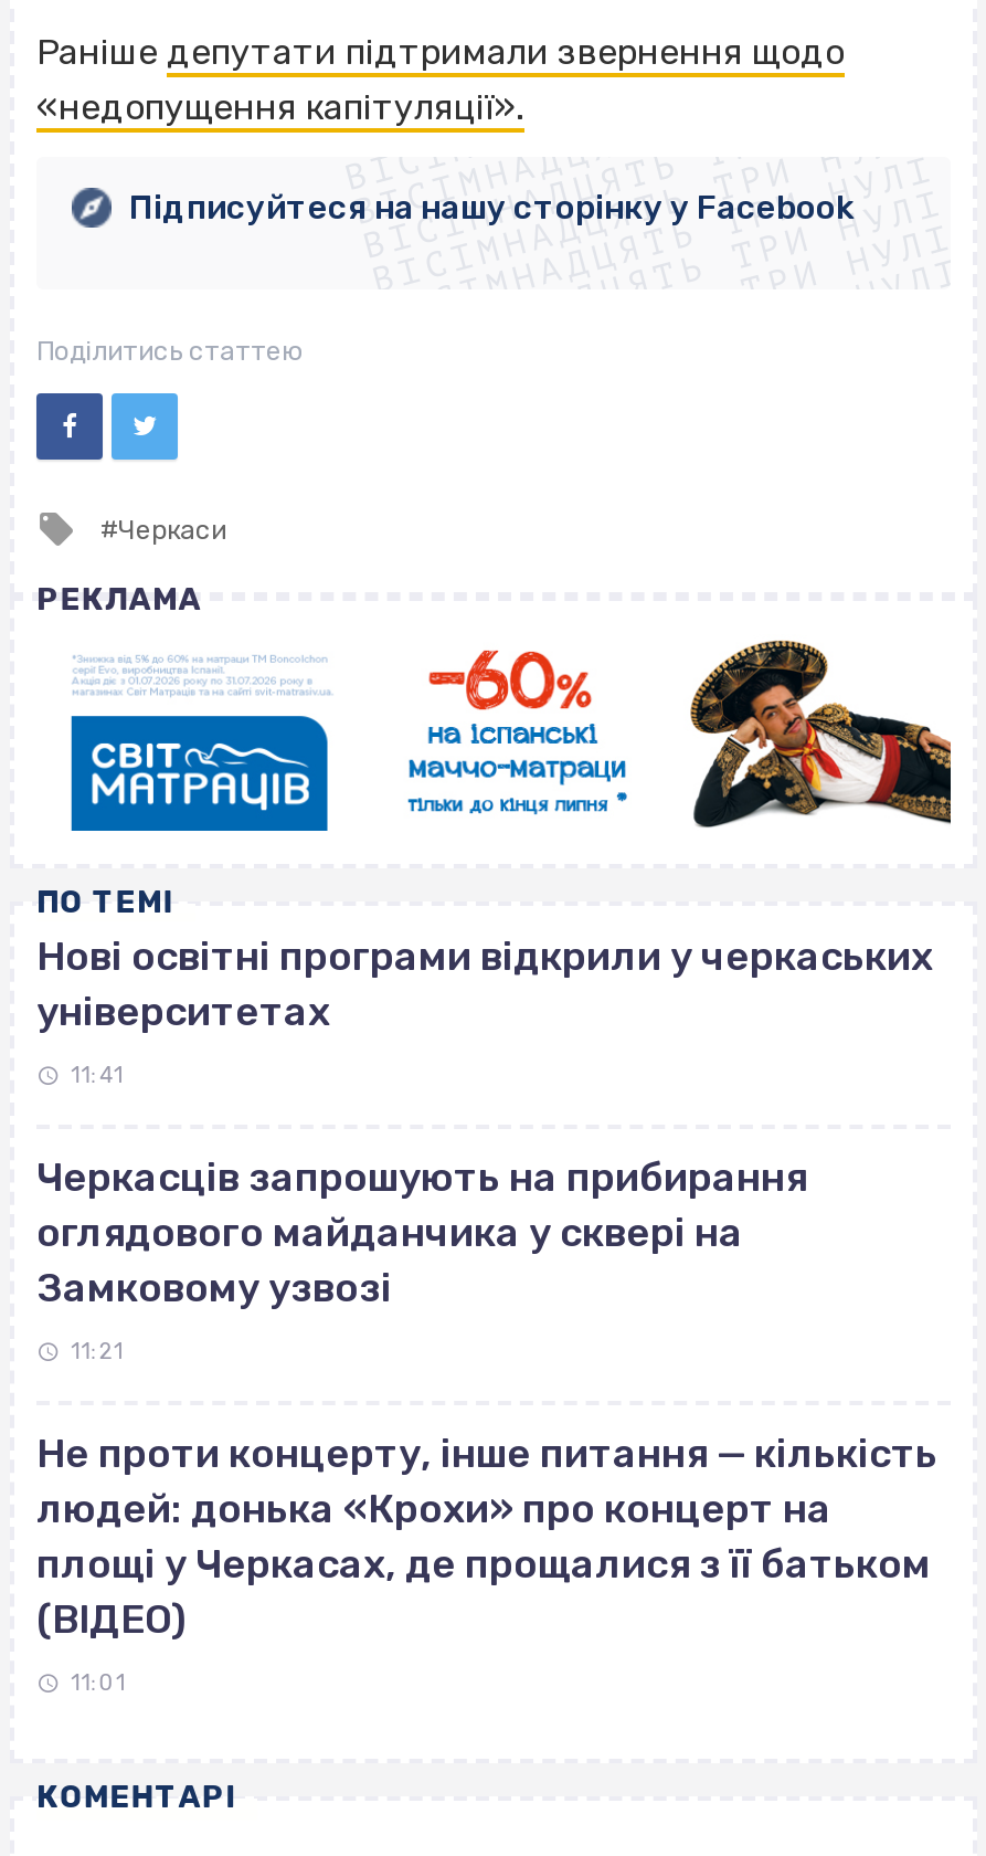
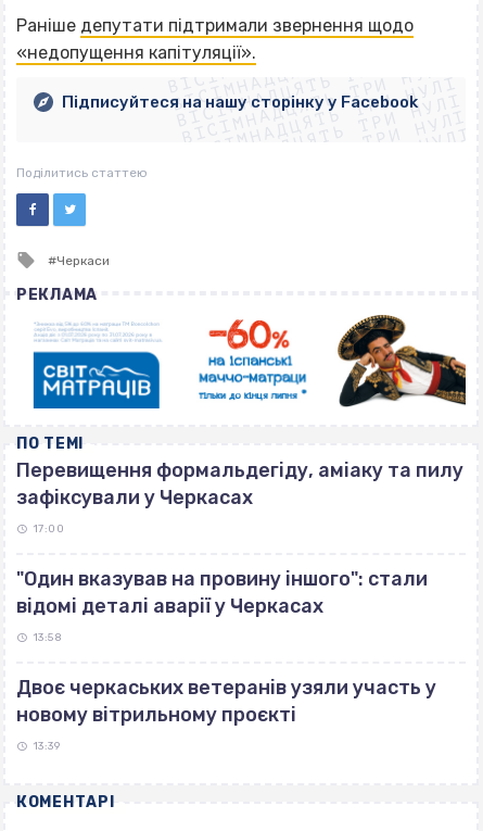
- Нові освітні програми відкрили у черкаських
- університетах
+ Перевищення формальдегіду, аміаку та пилу
+ зафіксували у Черкасах

- 11:41
+ 17:00

- Черкасців запрошують на прибирання
- оглядового майданчика у сквері на
- Замковому узвозі
+ "Один вказував на провину іншого": стали
+ відомі деталі аварії у Черкасах

- 11:21
+ 13:58

- Не проти концерту, інше питання — кількість
- людей: донька «Крохи» про концерт на
- площі у Черкасах, де прощалися з її батьком
- (ВІДЕО)
+ Двоє черкаських ветеранів узяли участь у
+ новому вітрильному проєкті

- 11:01
+ 13:39
